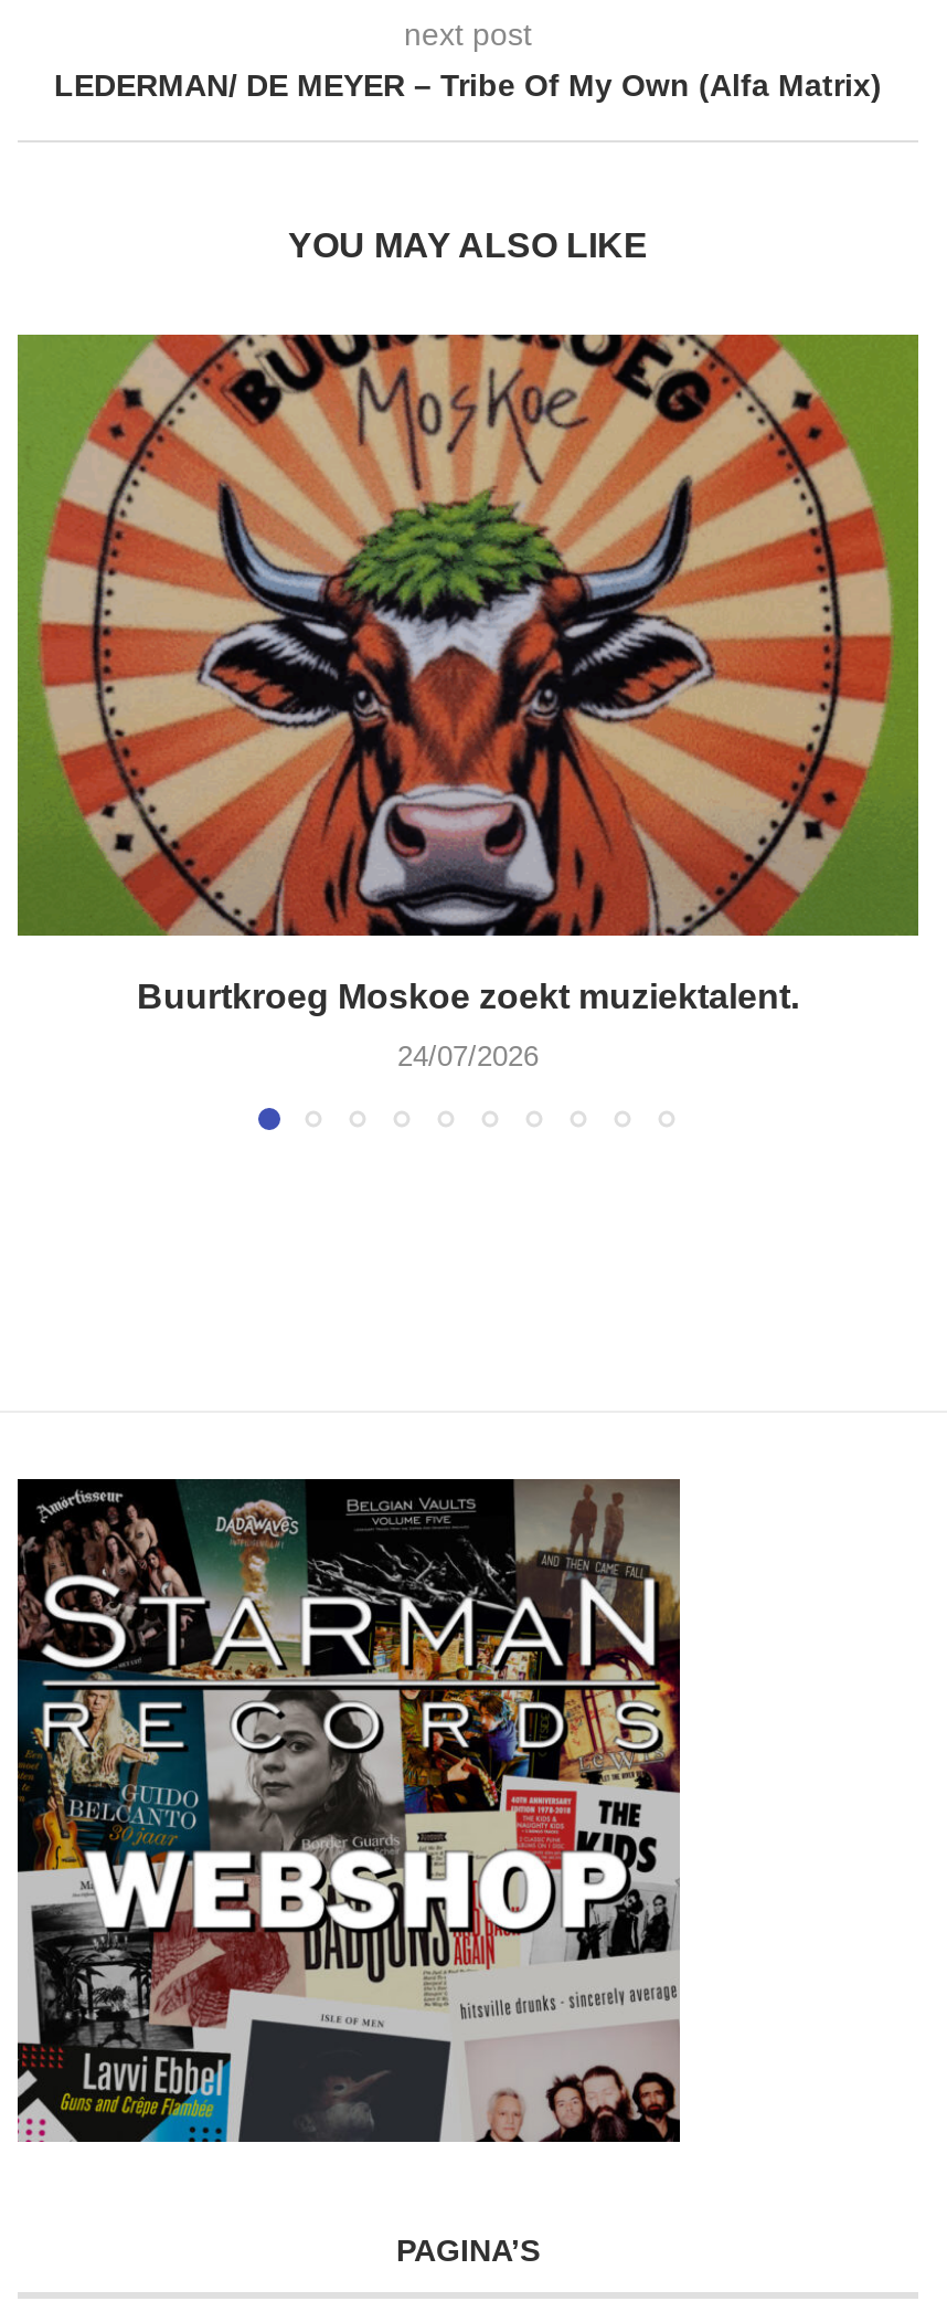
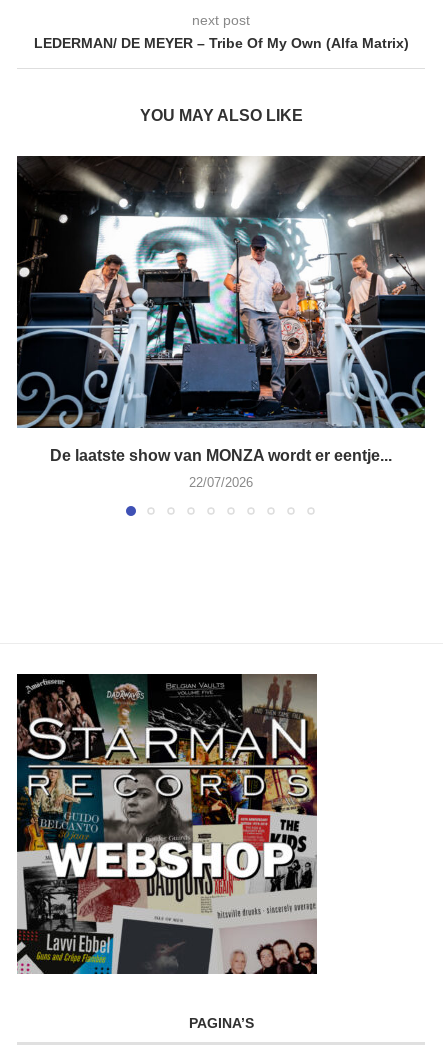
- [image]
- Buurtkroeg Moskoe zoekt muziektalent.
+ [image]
+ De laatste show van MONZA wordt er eentje...

- 24/07/2026
+ 22/07/2026
